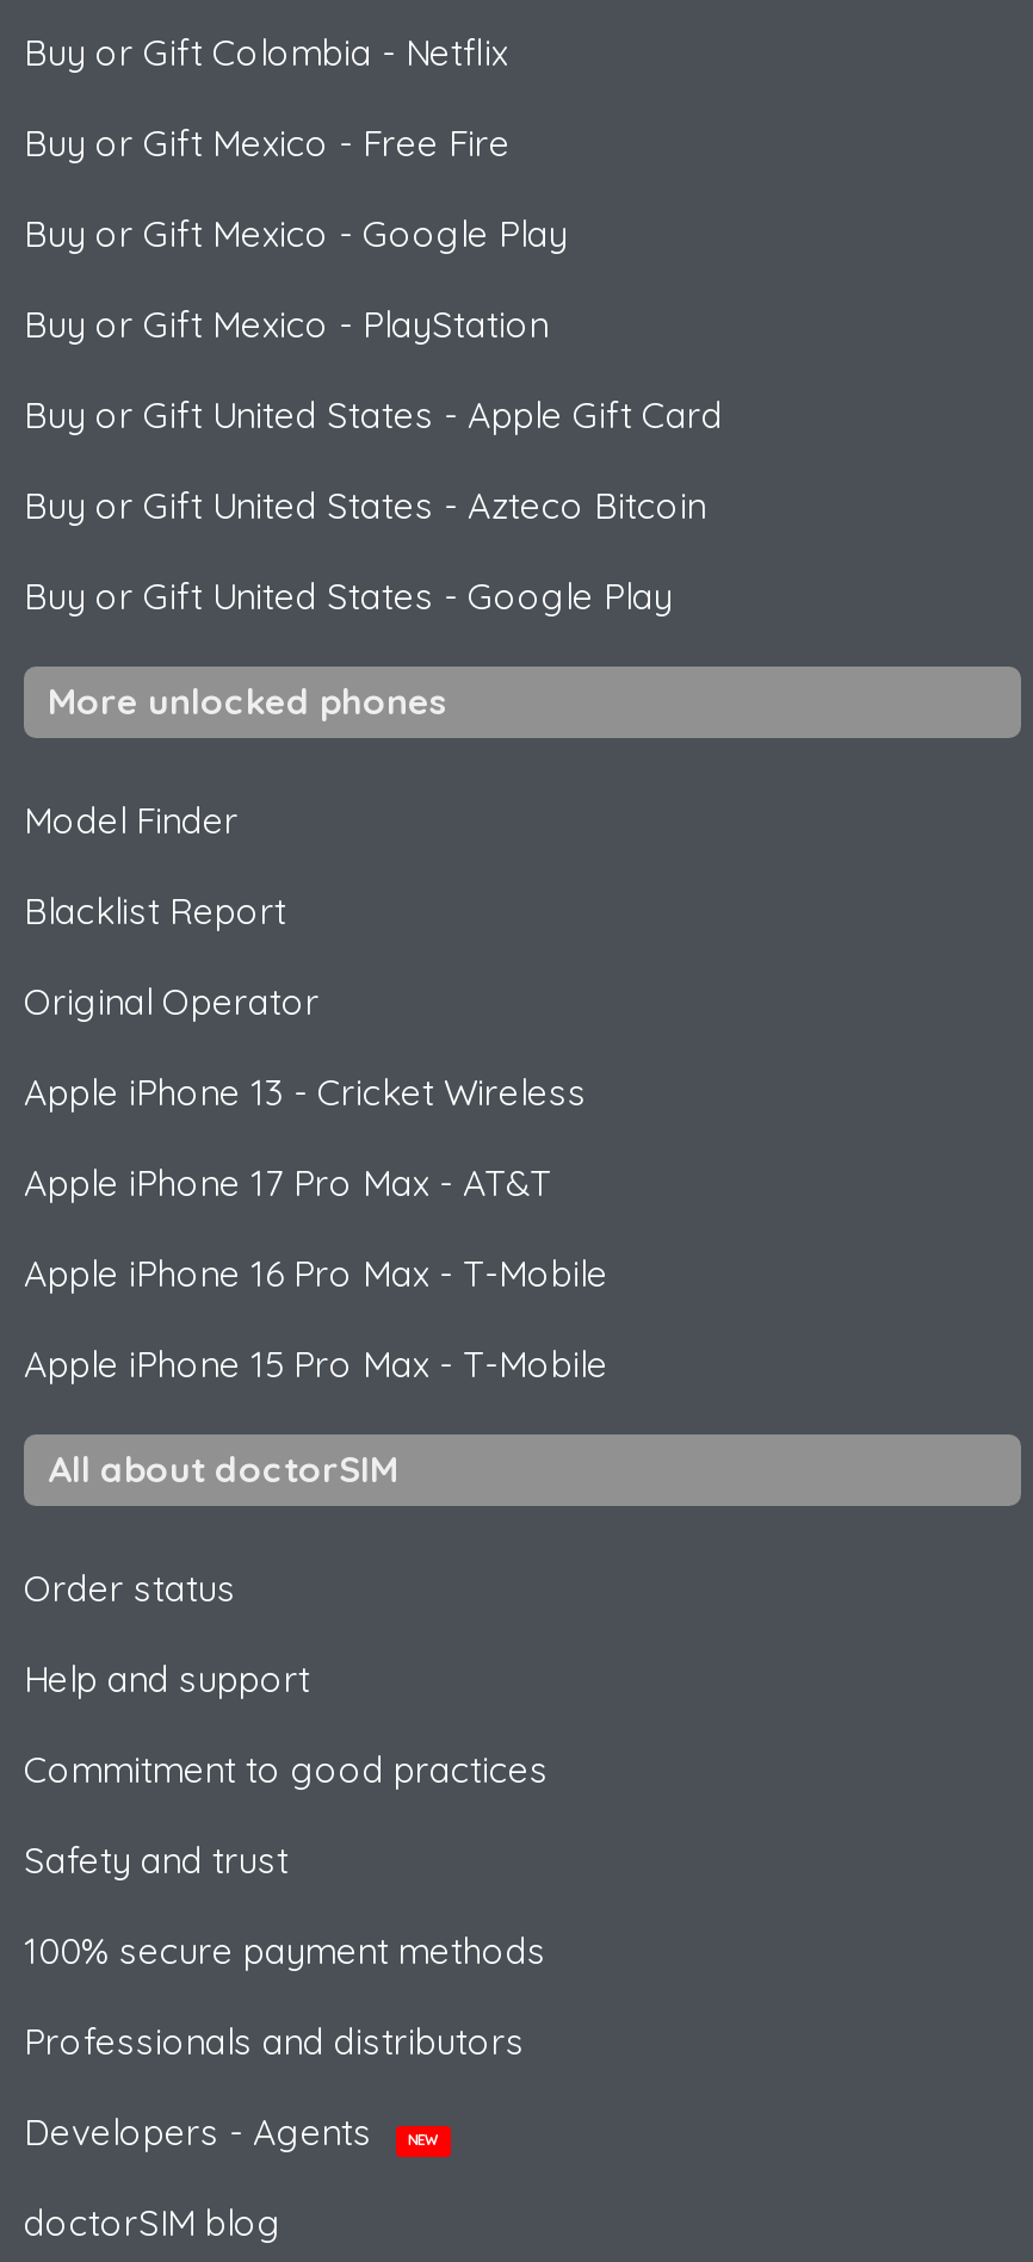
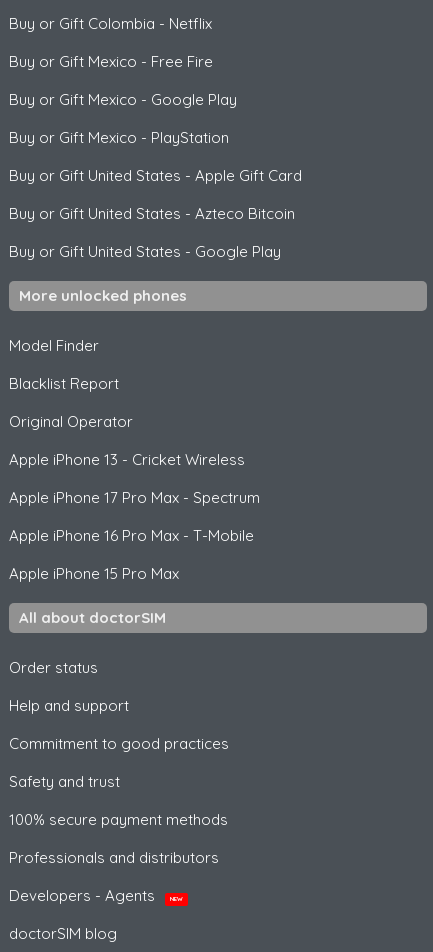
- Apple iPhone 17 Pro Max - AT&T
+ Apple iPhone 17 Pro Max - Spectrum

- Apple iPhone 15 Pro Max - T-Mobile
+ Apple iPhone 15 Pro Max
